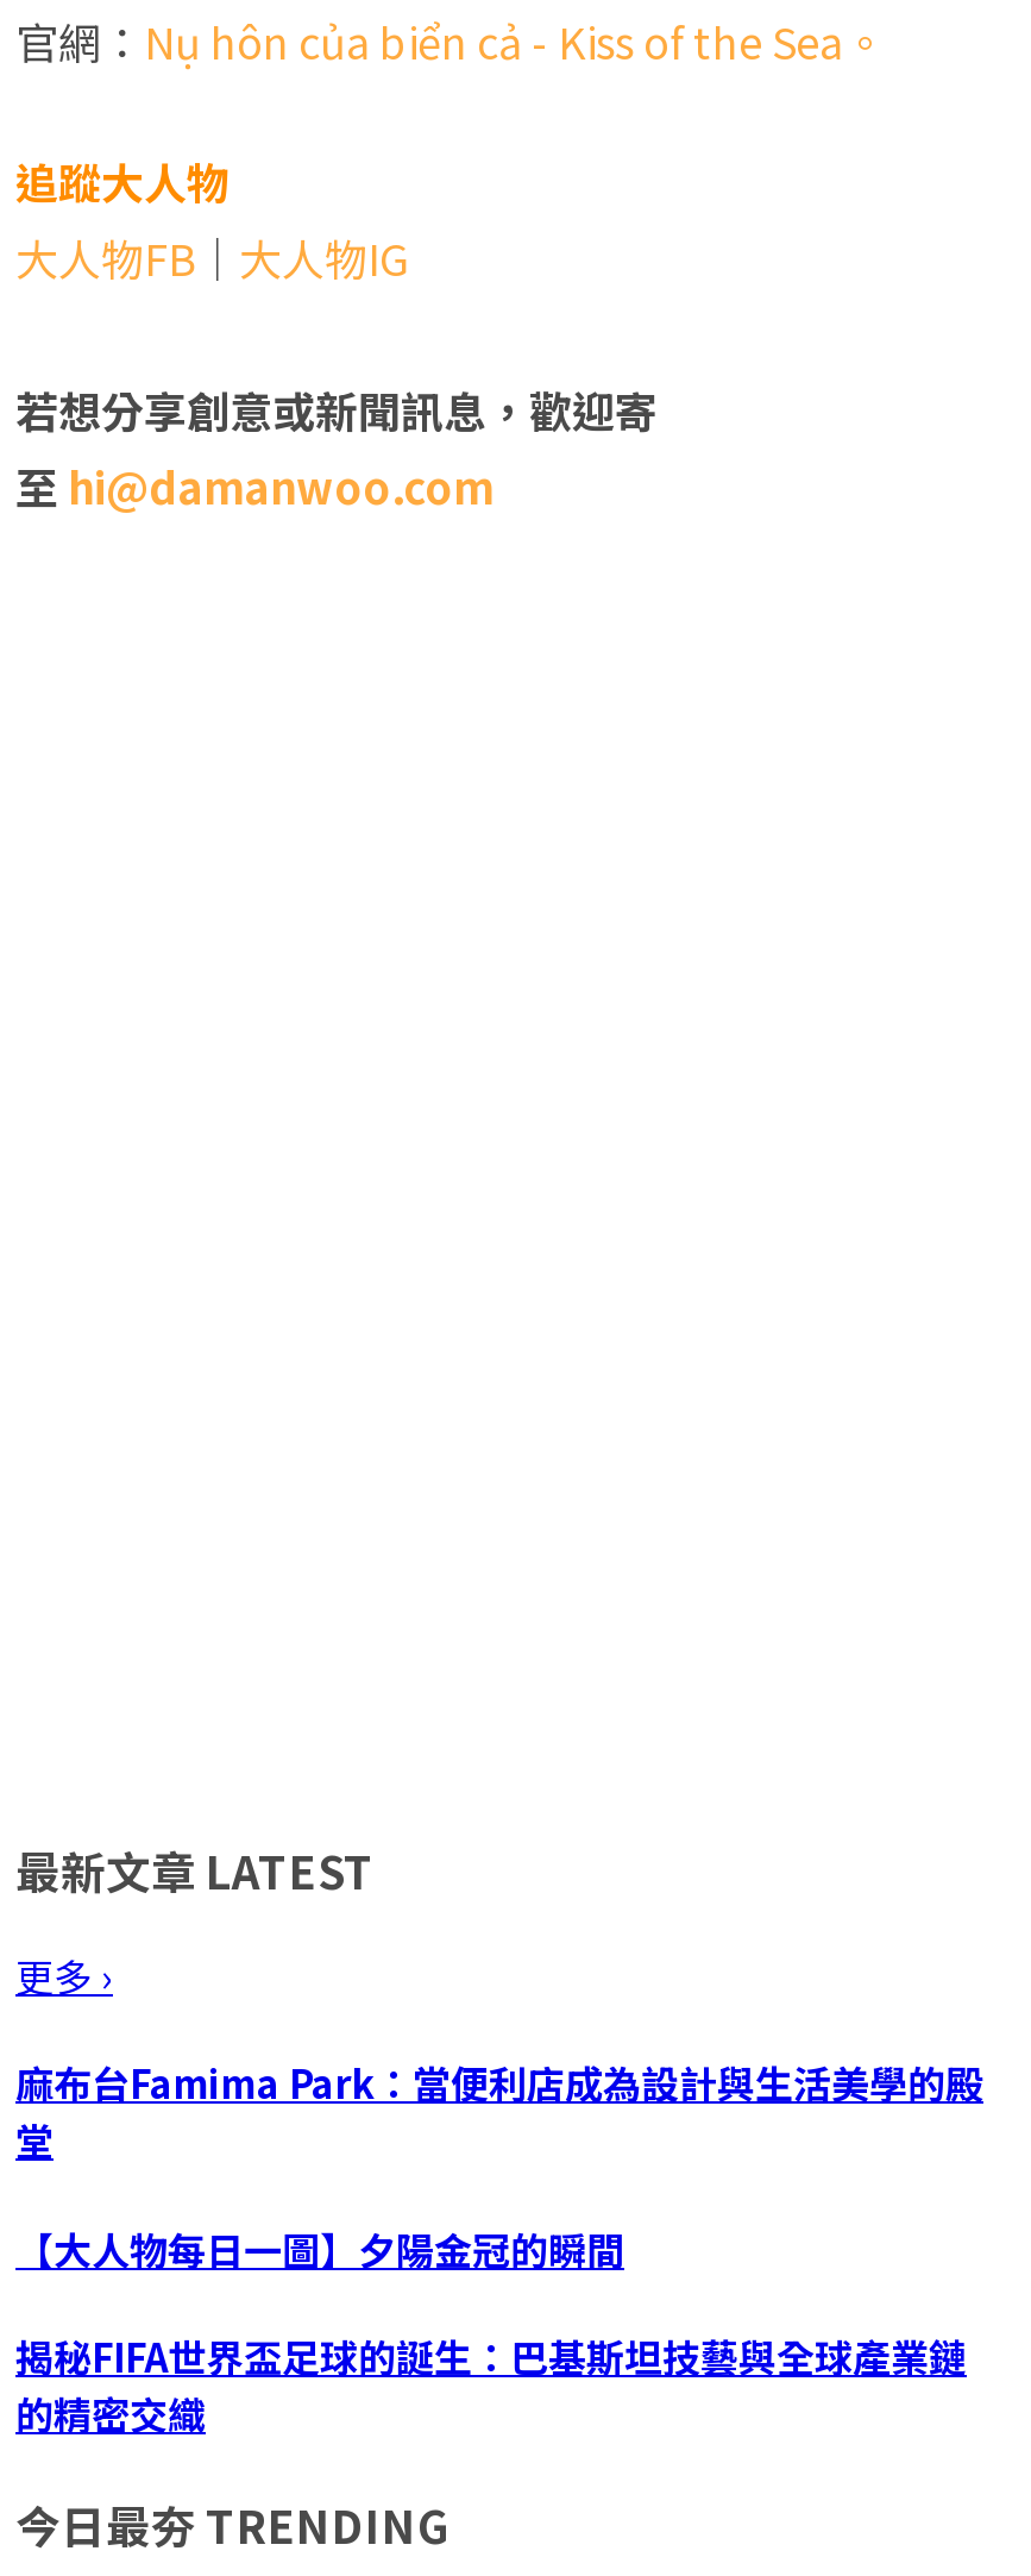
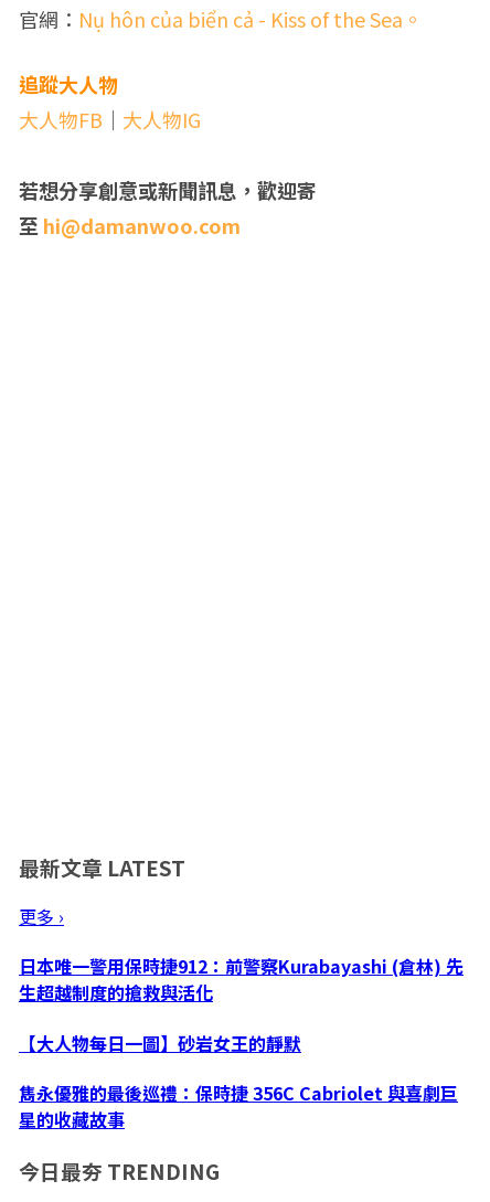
- 麻布台Famima Park：當便利店成為設計與生活美學的殿
- 堂
+ 日本唯一警用保時捷912：前警察Kurabayashi (倉林) 先
+ 生超越制度的搶救與活化

- 【大人物每日一圖】夕陽金冠的瞬間
+ 【大人物每日一圖】砂岩女王的靜默

- 揭秘FIFA世界盃足球的誕生：巴基斯坦技藝與全球產業鏈
- 的精密交織
+ 雋永優雅的最後巡禮：保時捷 356C Cabriolet 與喜劇巨
+ 星的收藏故事
